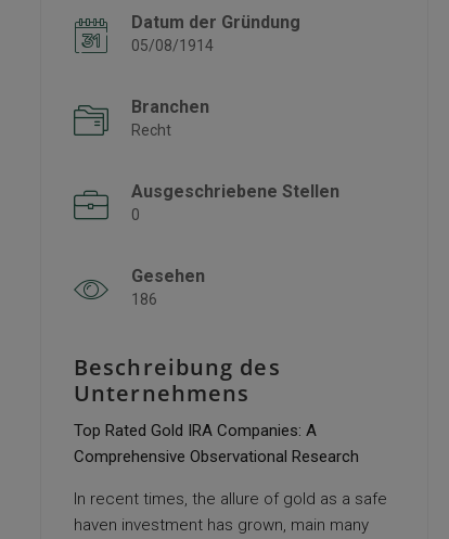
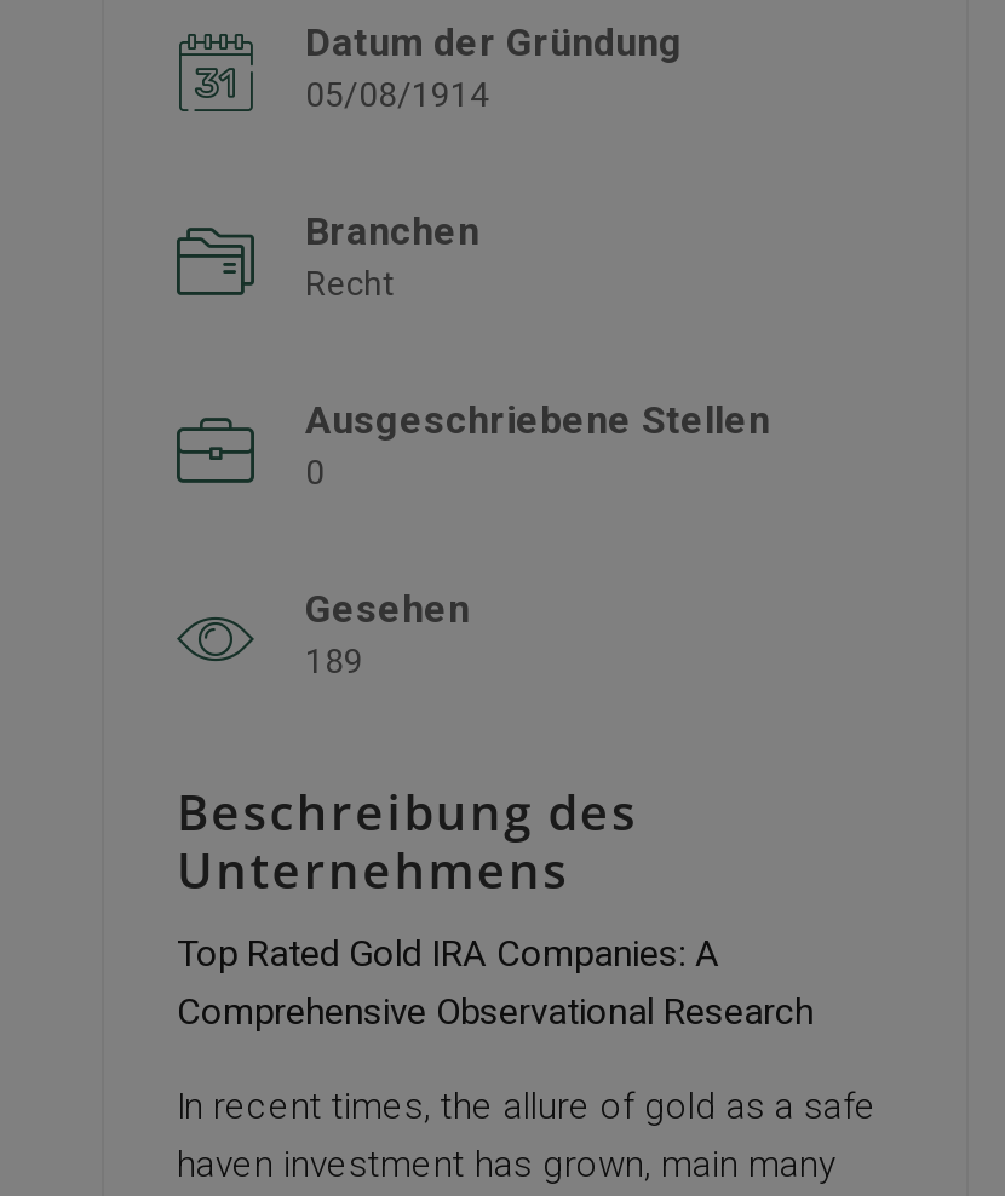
- 186
+ 189
